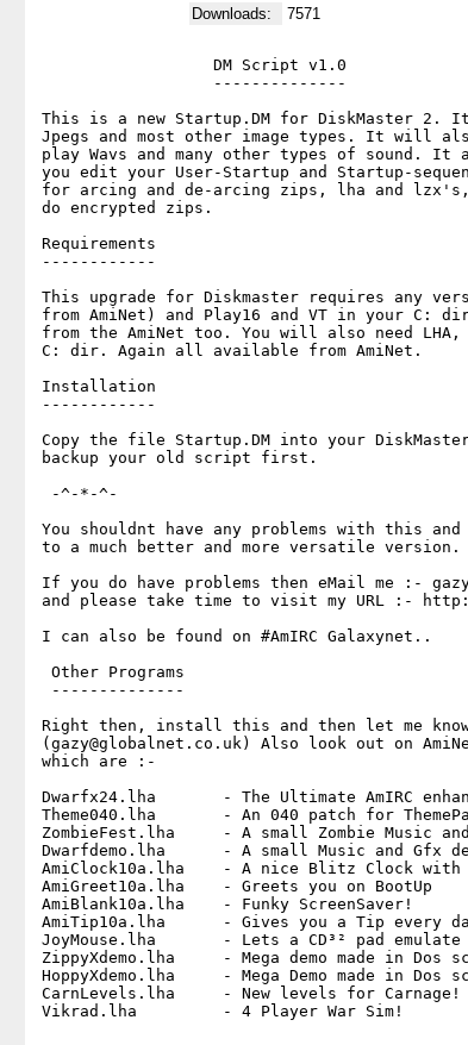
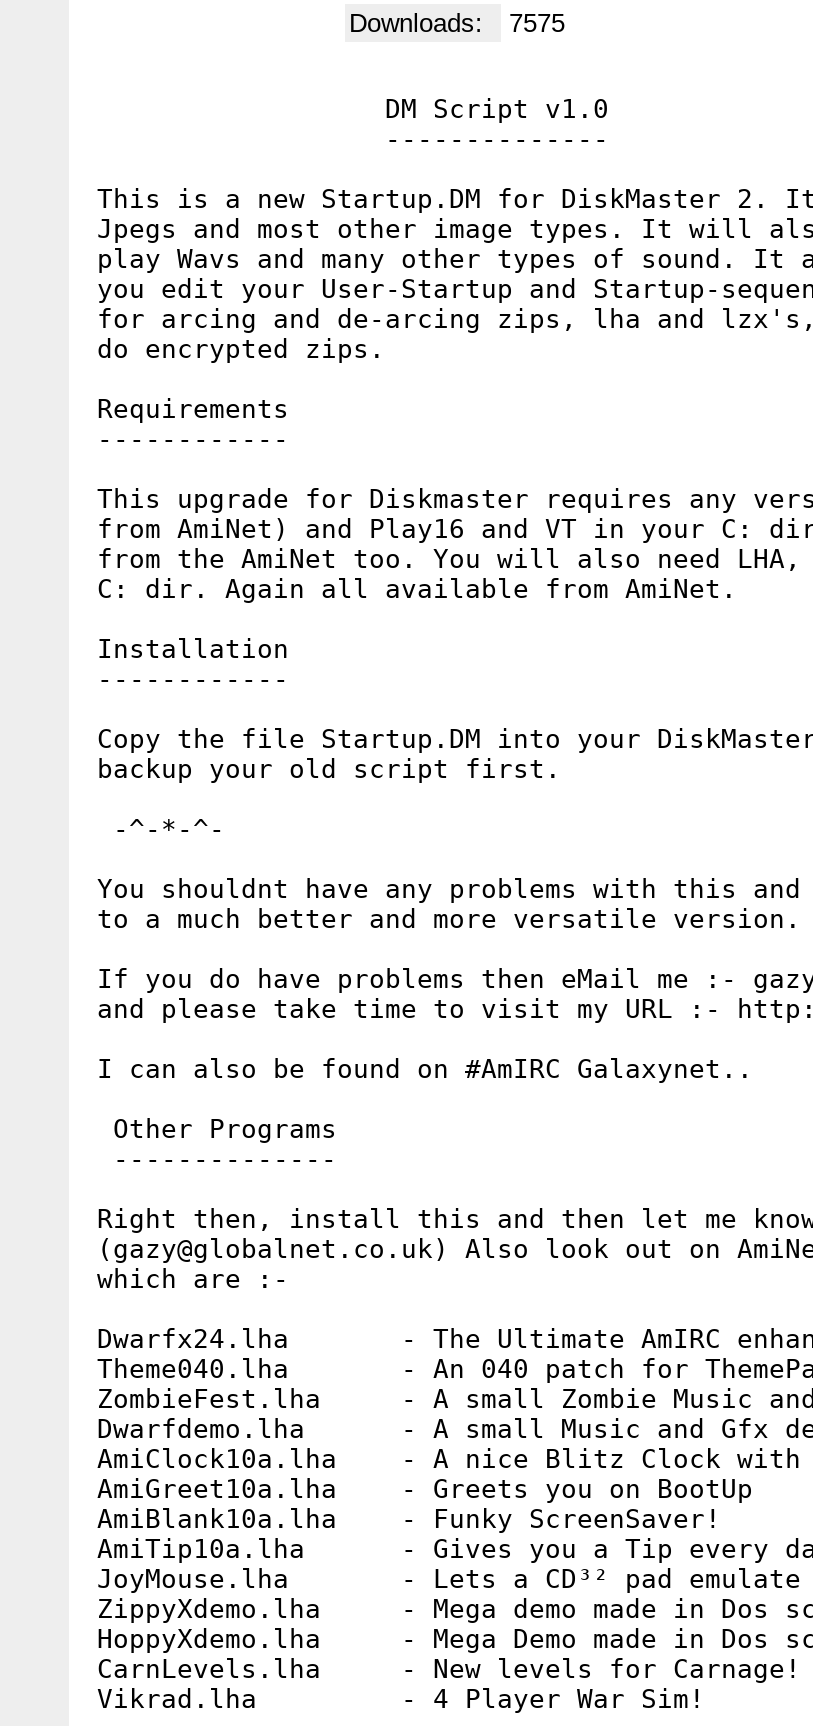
- Downloads: 7571
+ Downloads: 7575
